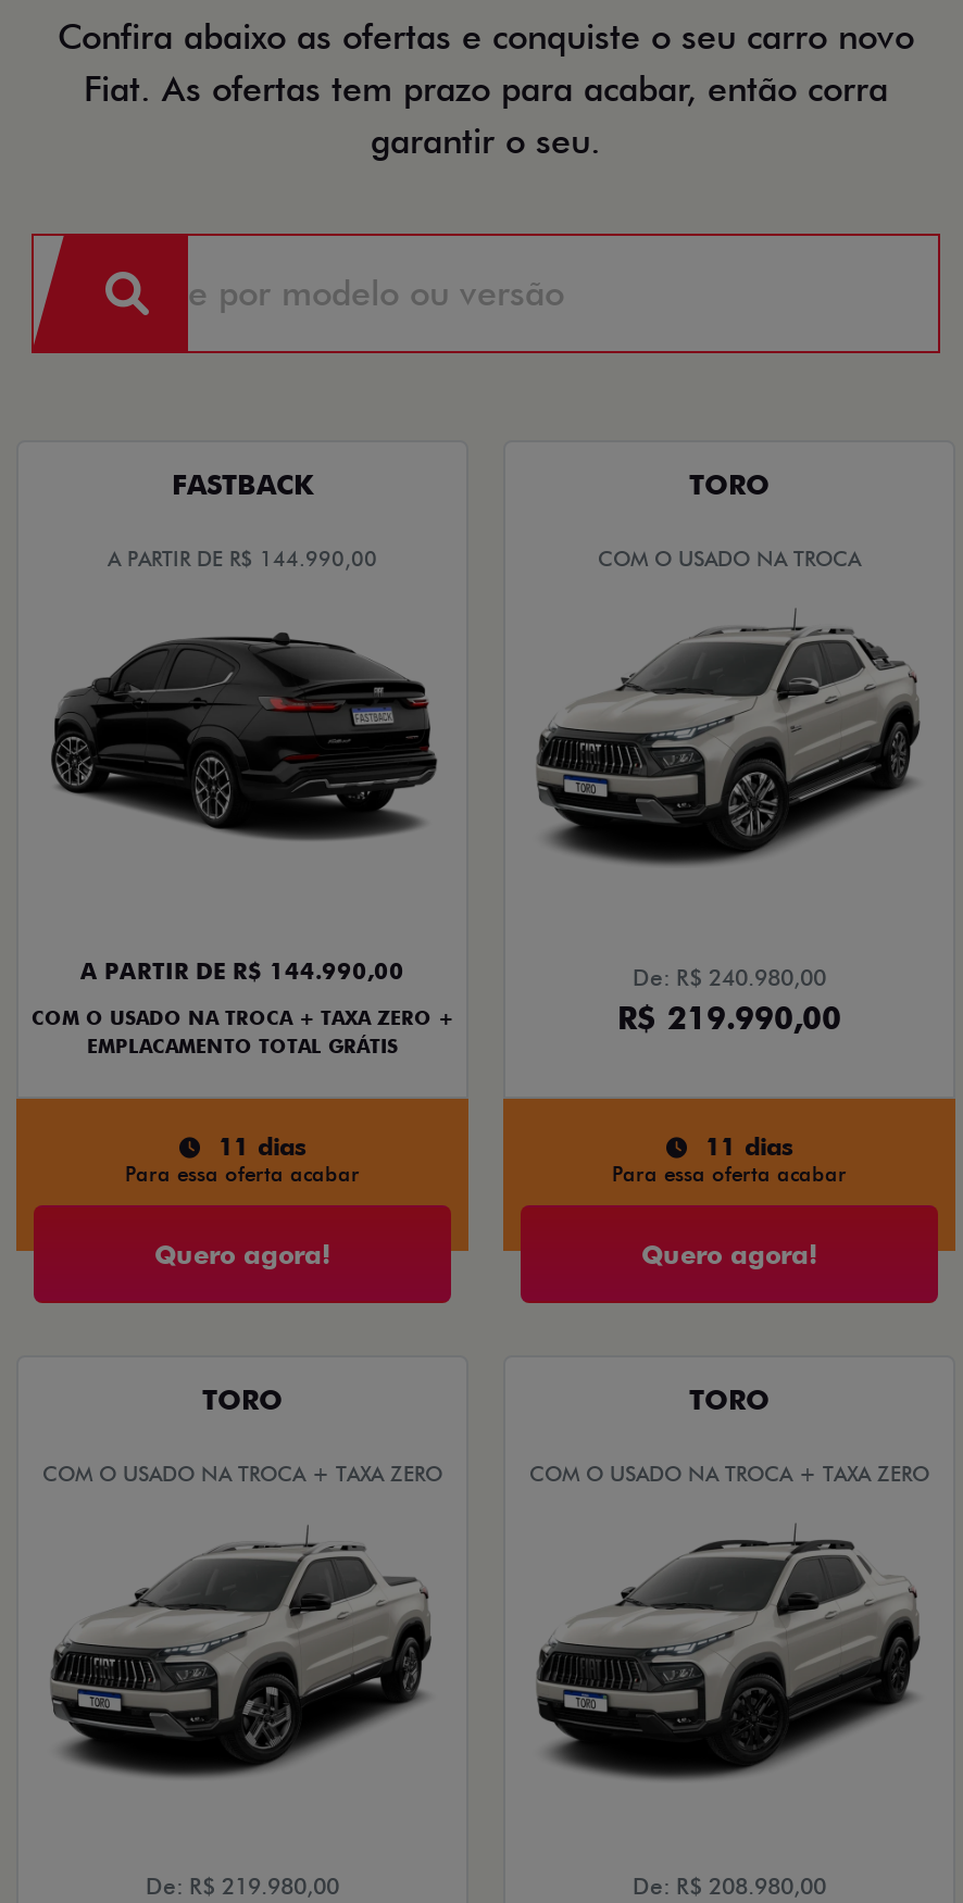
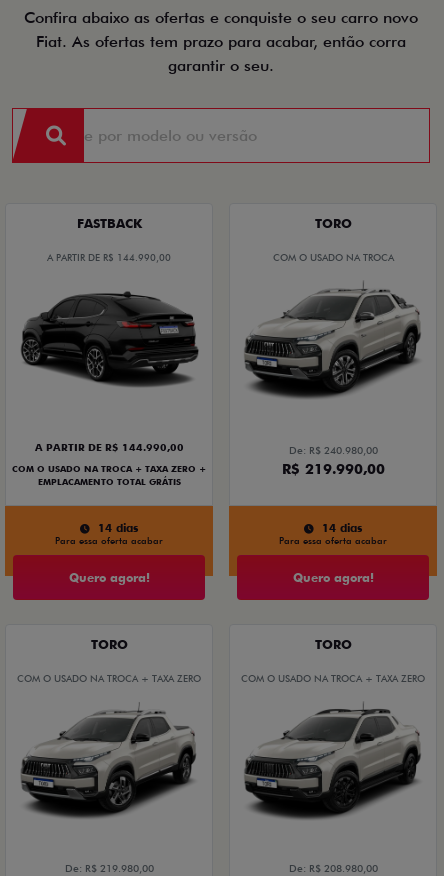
- 11 dias
+ 14 dias

- 11 dias
+ 14 dias
